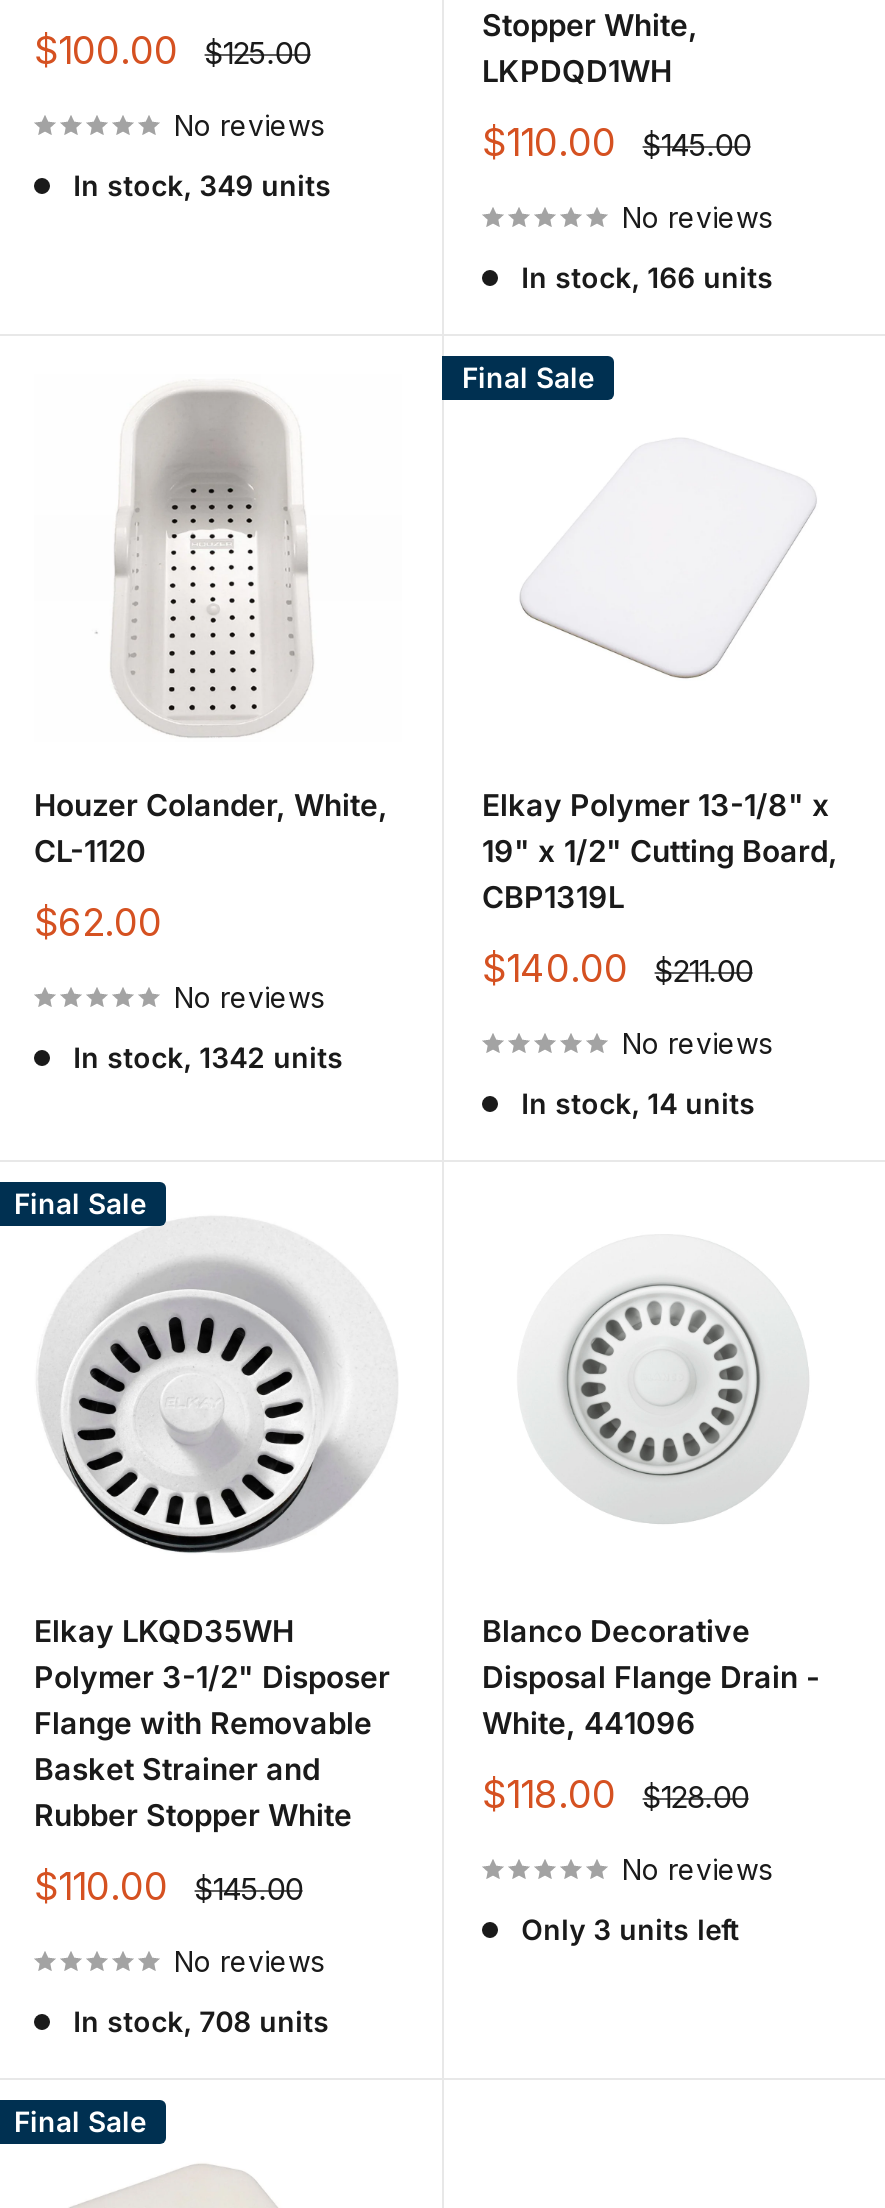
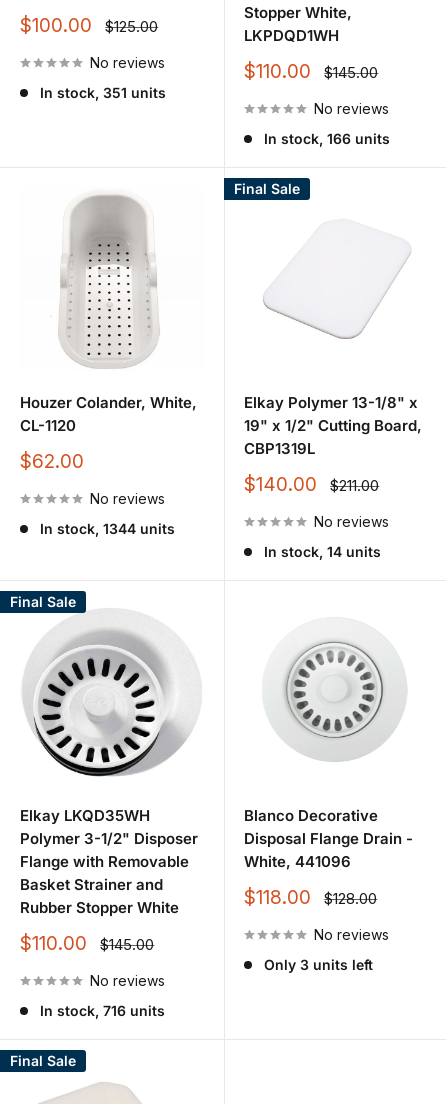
- In stock, 349 units
+ In stock, 351 units

- In stock, 1342 units
+ In stock, 1344 units

- In stock, 708 units
+ In stock, 716 units
